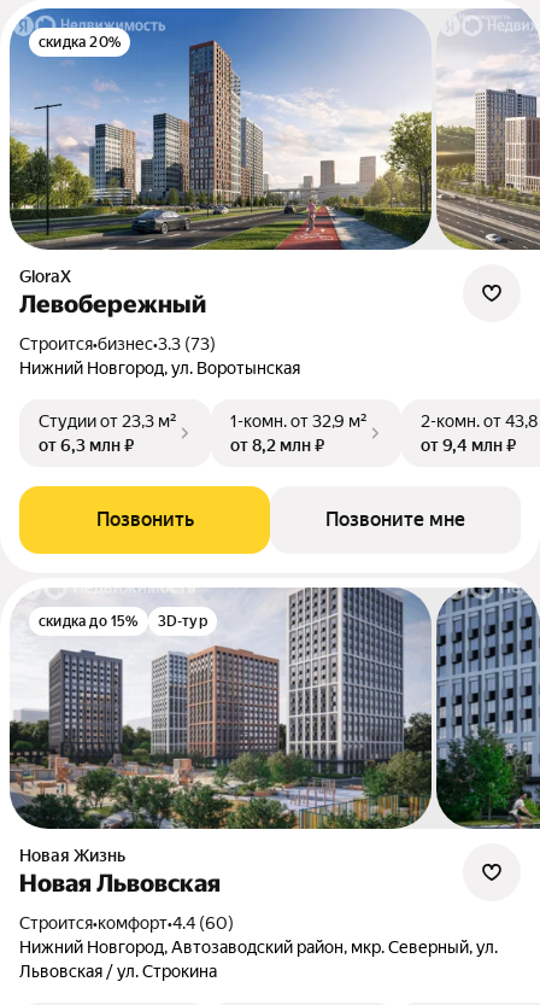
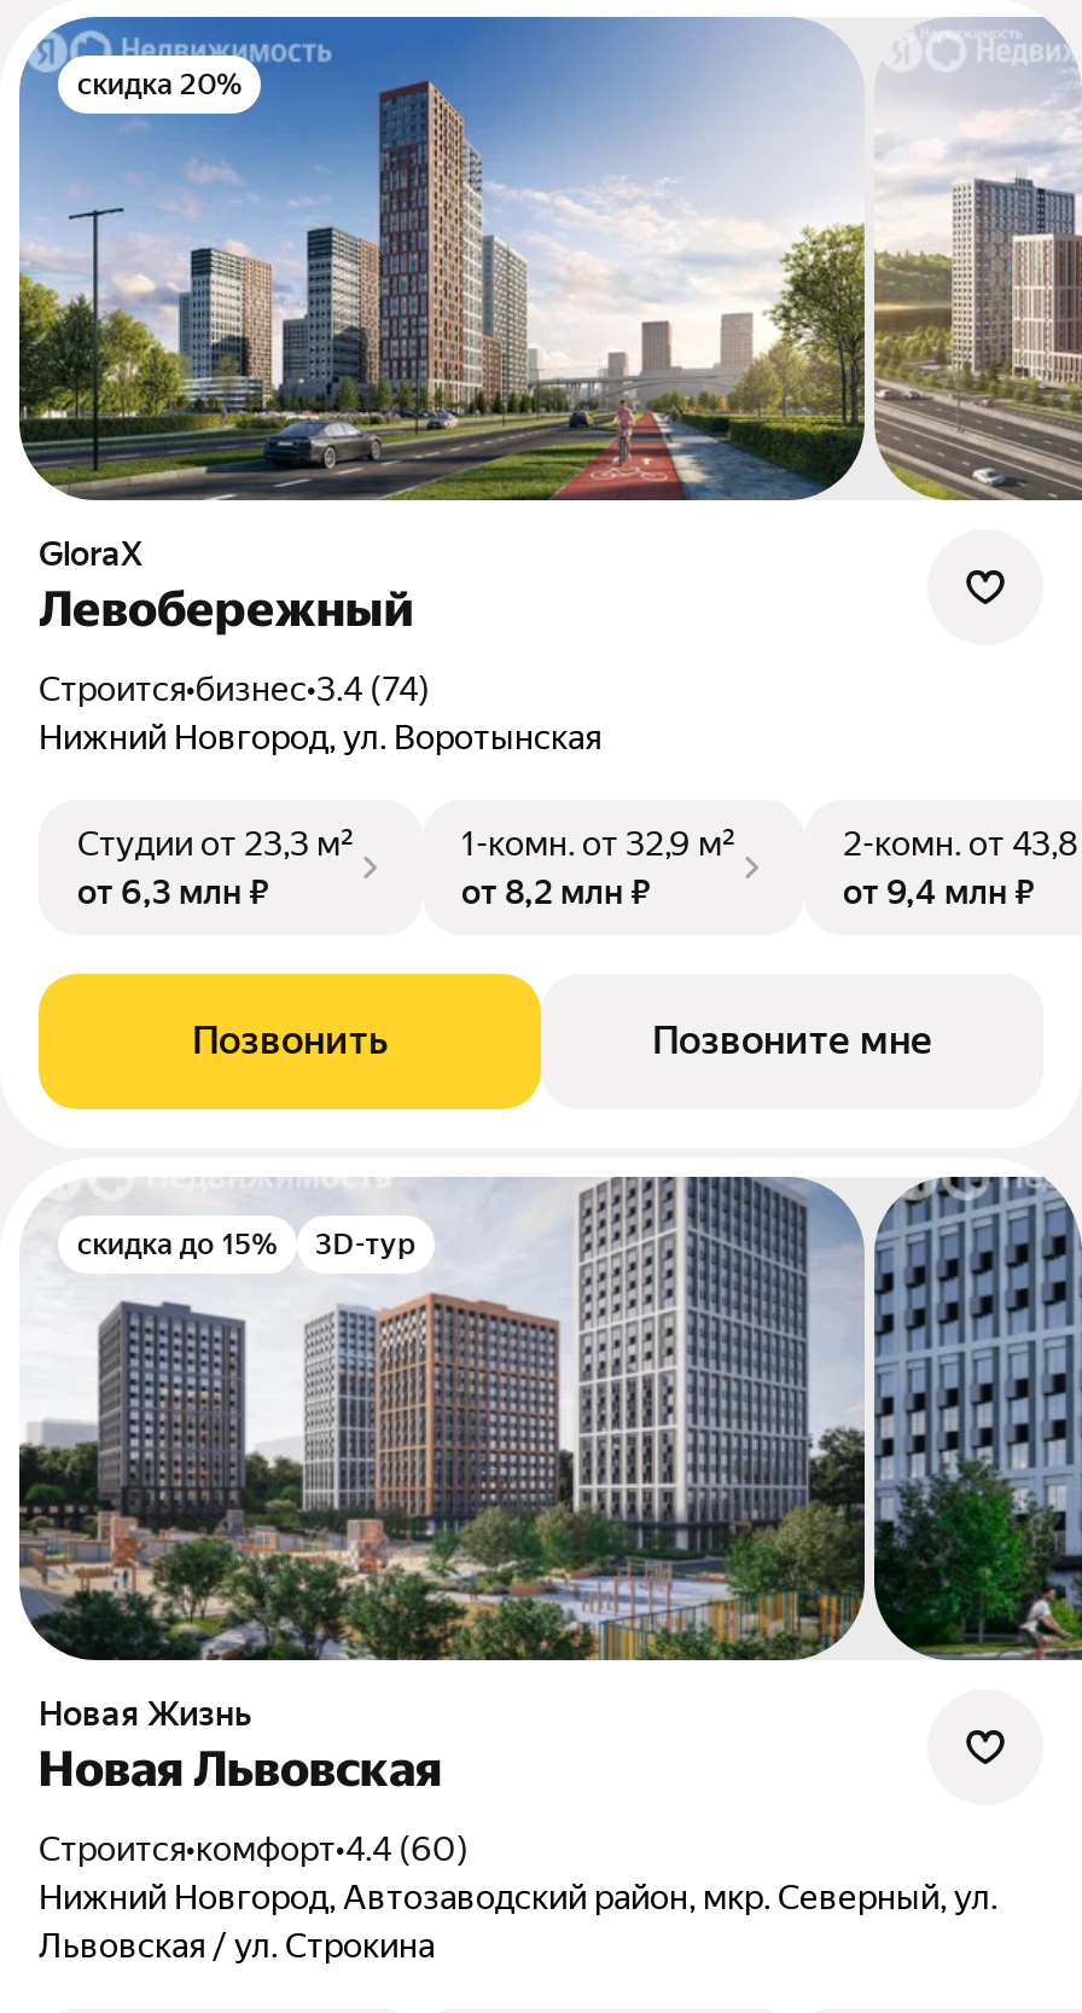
- Строится•бизнес•3.3 (73)
+ Строится•бизнес•3.4 (74)
